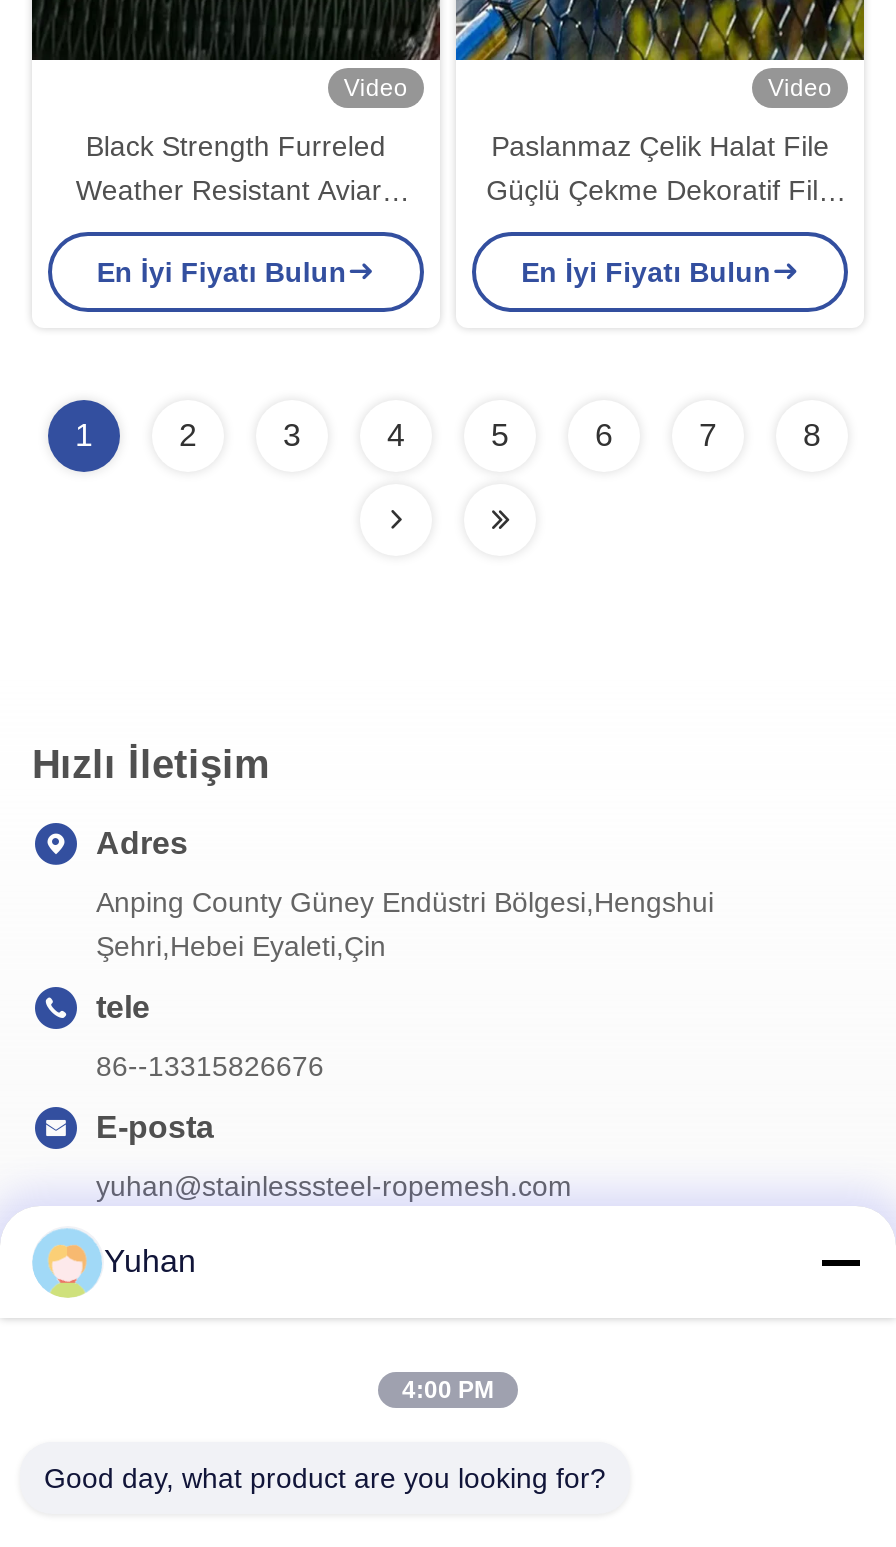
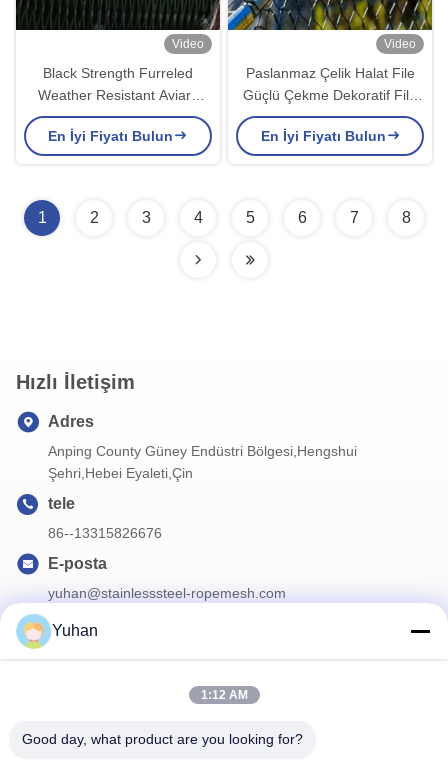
- 4:00 PM
+ 1:12 AM
